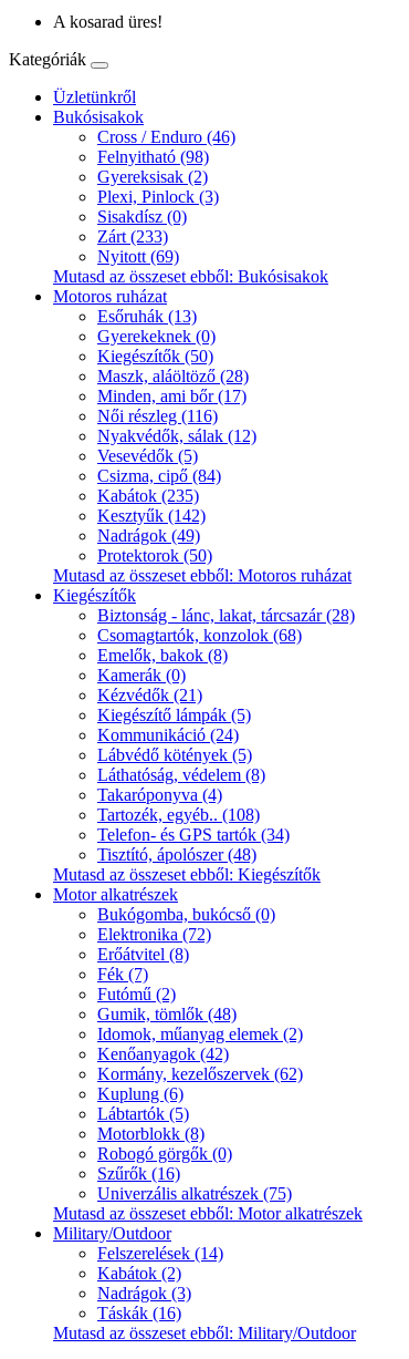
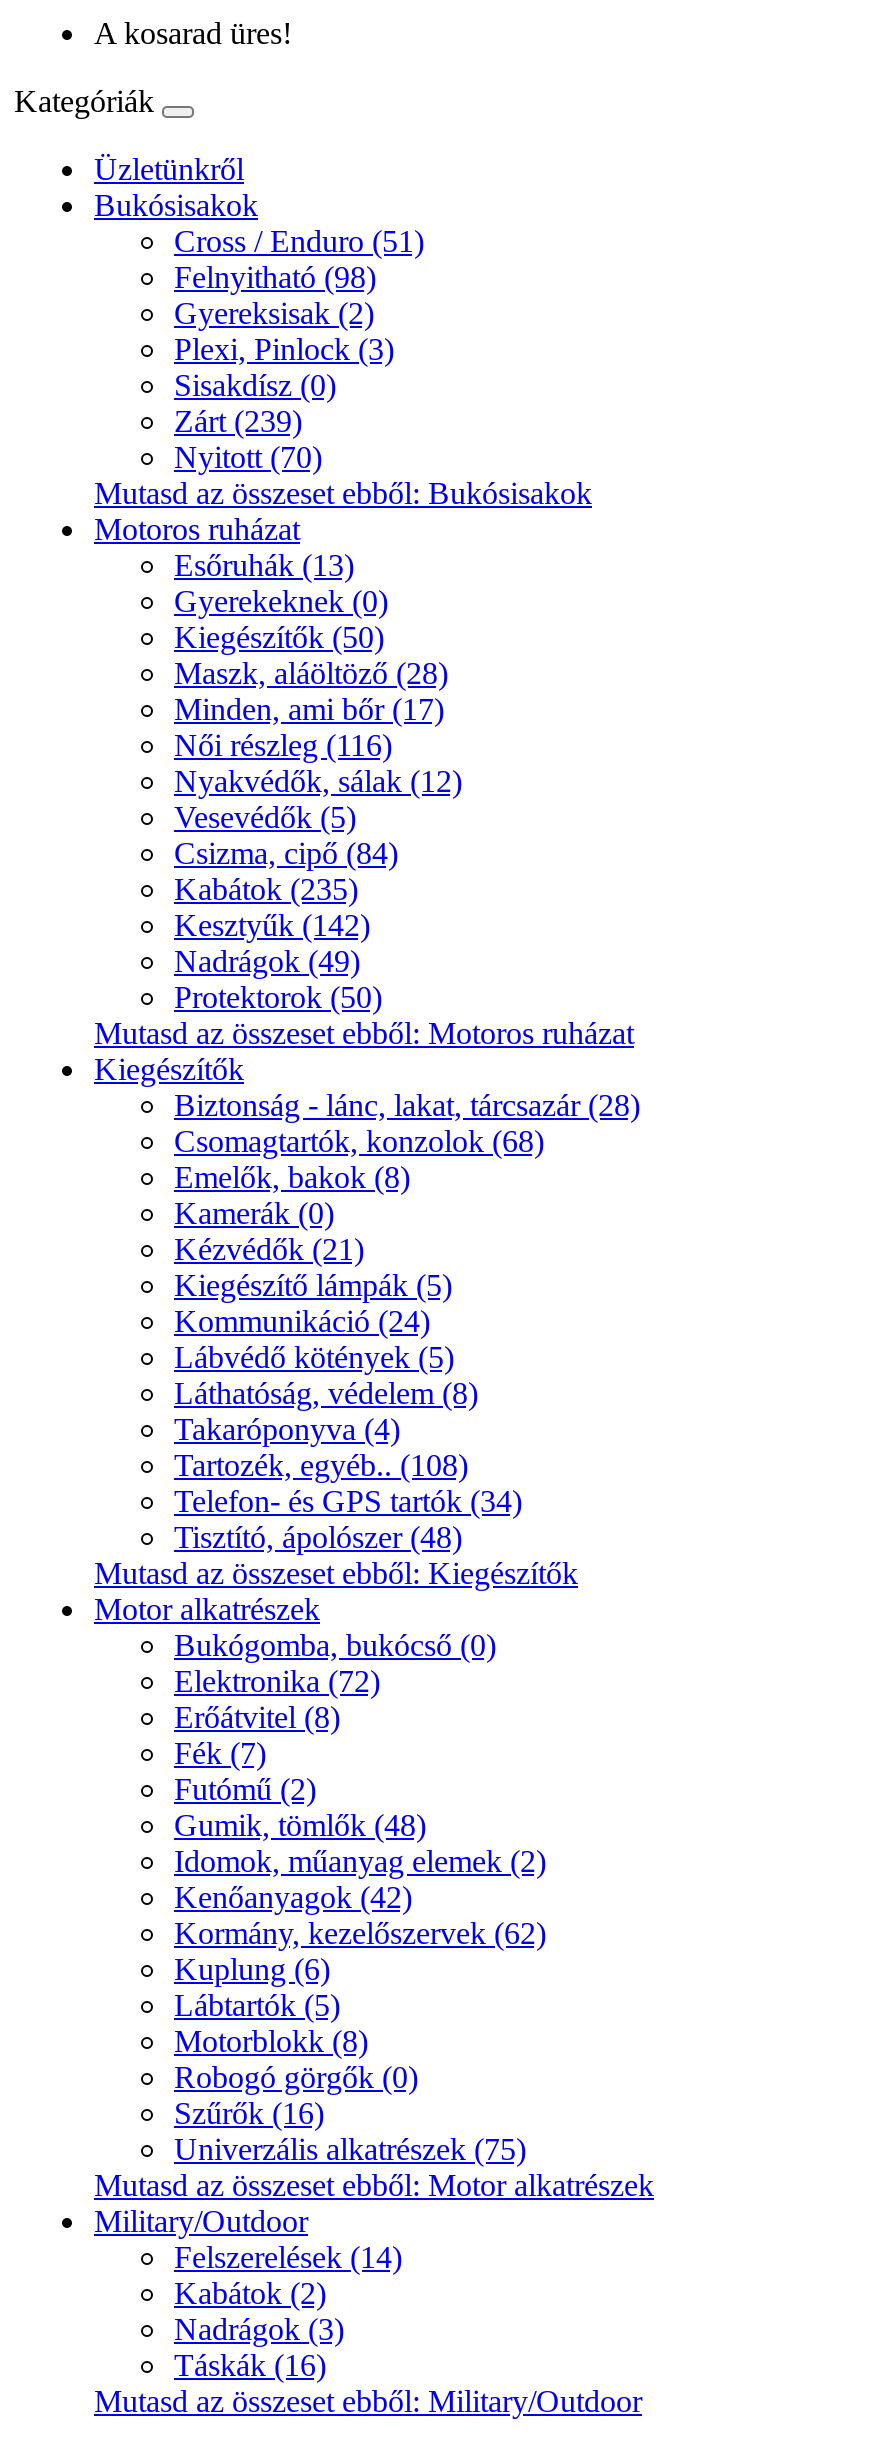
- Cross / Enduro (46)
+ Cross / Enduro (51)

- Zárt (233)
+ Zárt (239)

- Nyitott (69)
+ Nyitott (70)
